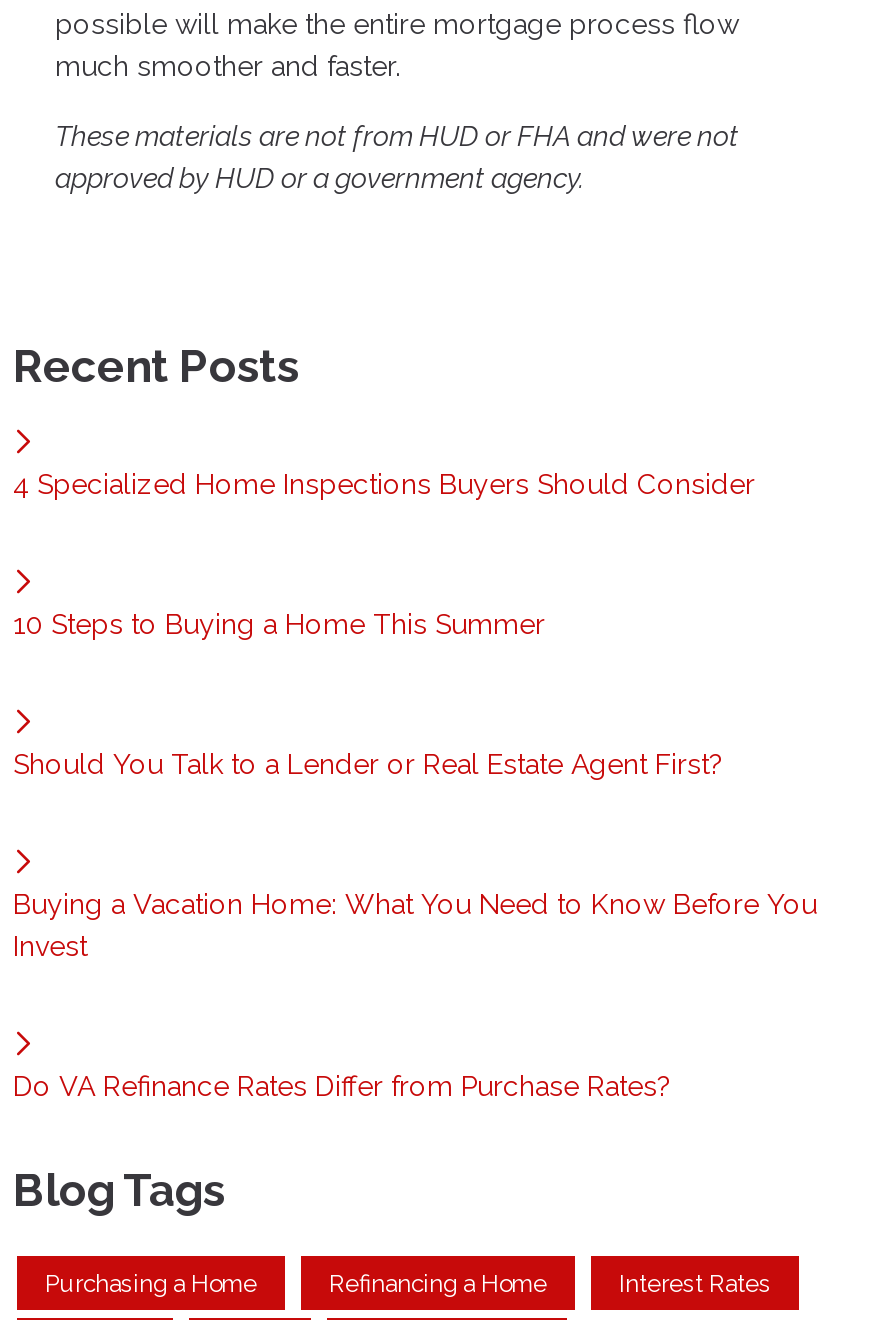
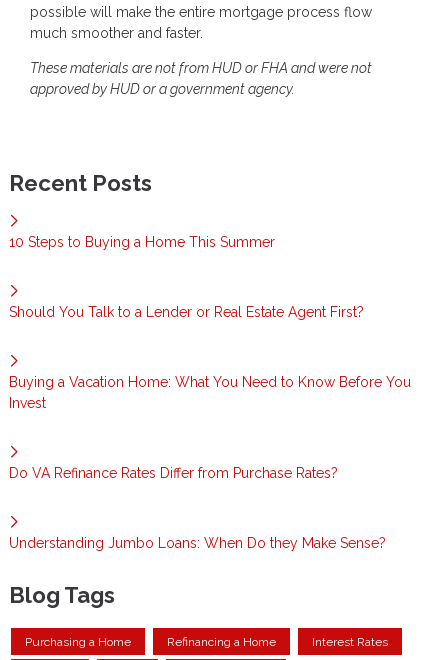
- 4 Specialized Home Inspections Buyers Should Consider

moved up: 10 Steps to Buying a Home This Summer | Should You Talk to a Lender or Real Estate Agent First? | Buying a Vacation Home: What You Need to Know Before You | Invest | Do VA Refinance Rates Differ from Purchase Rates?

+ Understanding Jumbo Loans: When Do they Make Sense?
